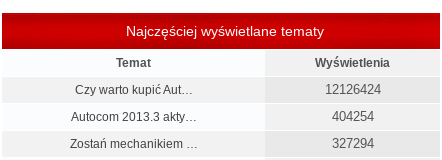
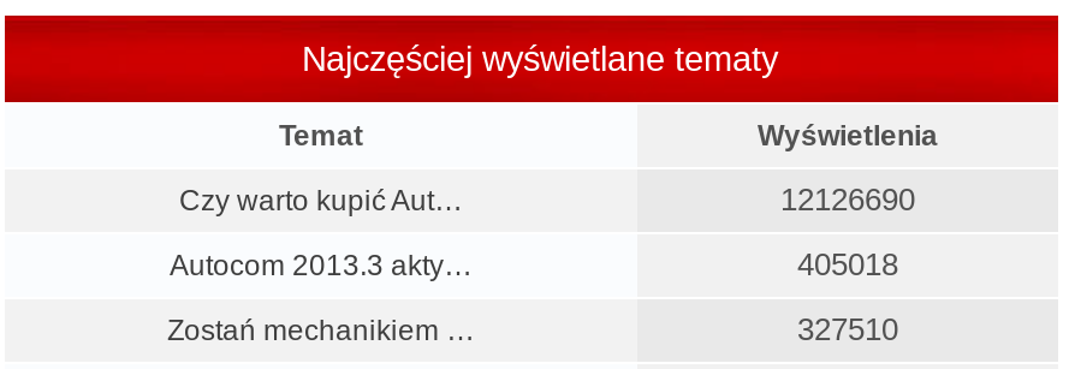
- 12126424
+ 12126690

- 404254
+ 405018

- 327294
+ 327510
